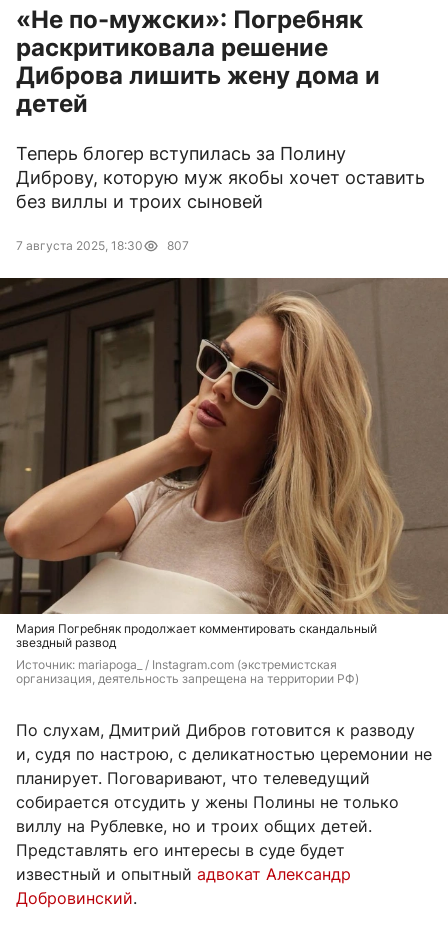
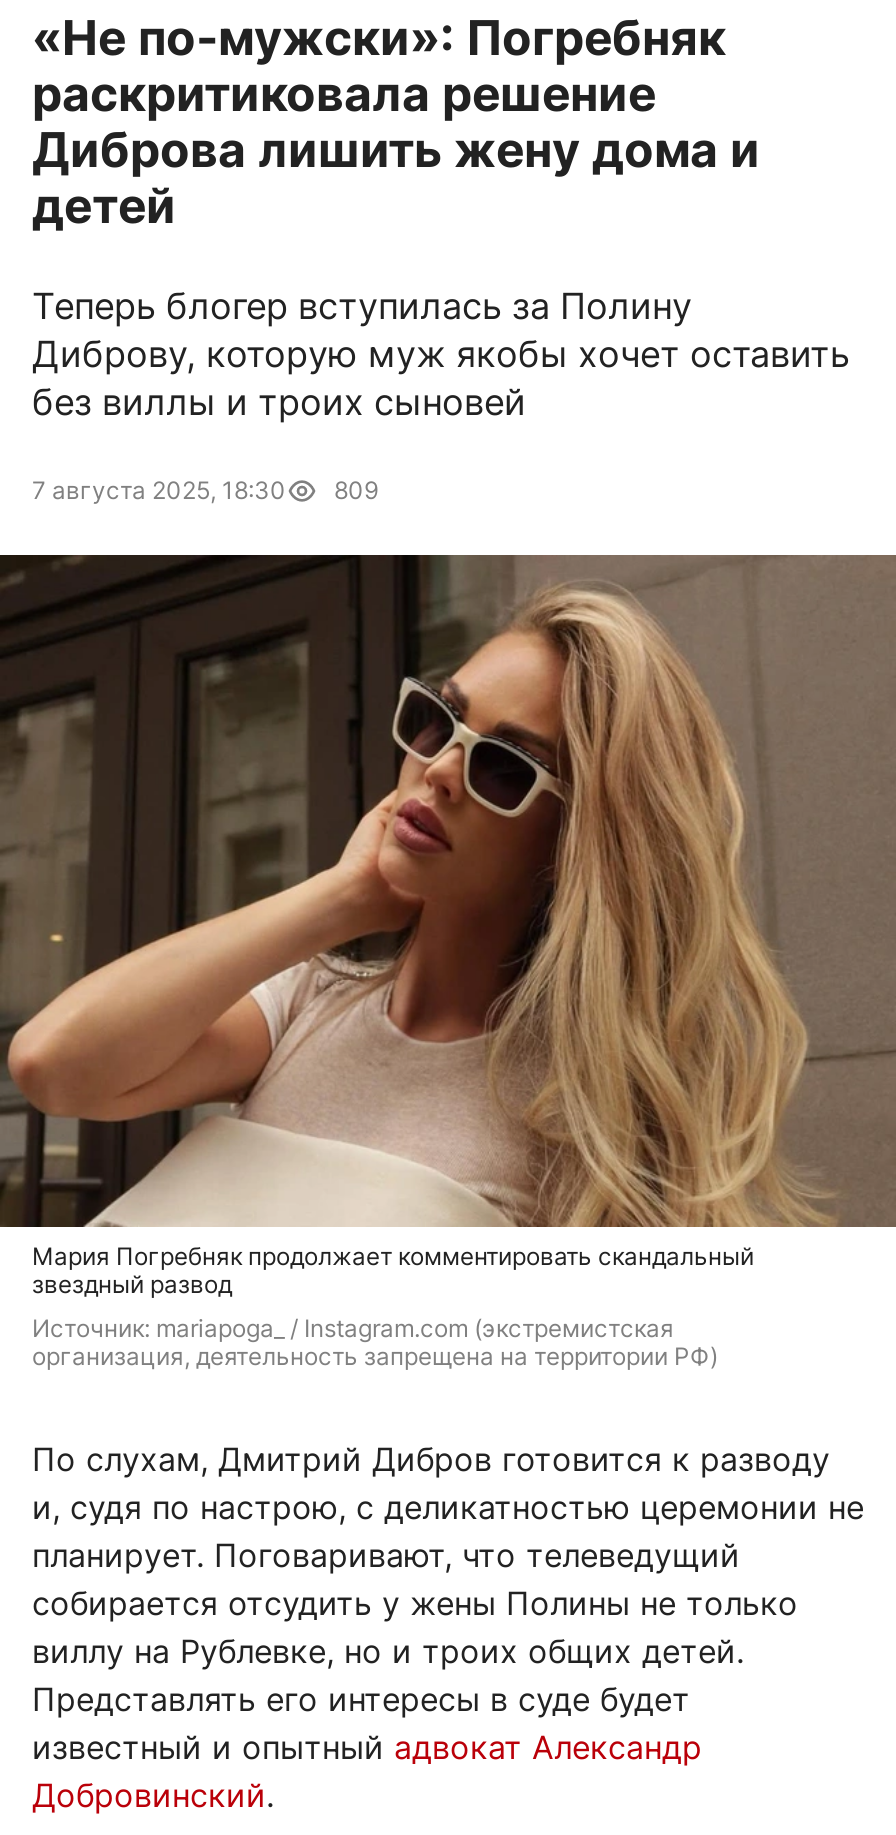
- 7 августа 2025, 18:30 807
+ 7 августа 2025, 18:30 809
